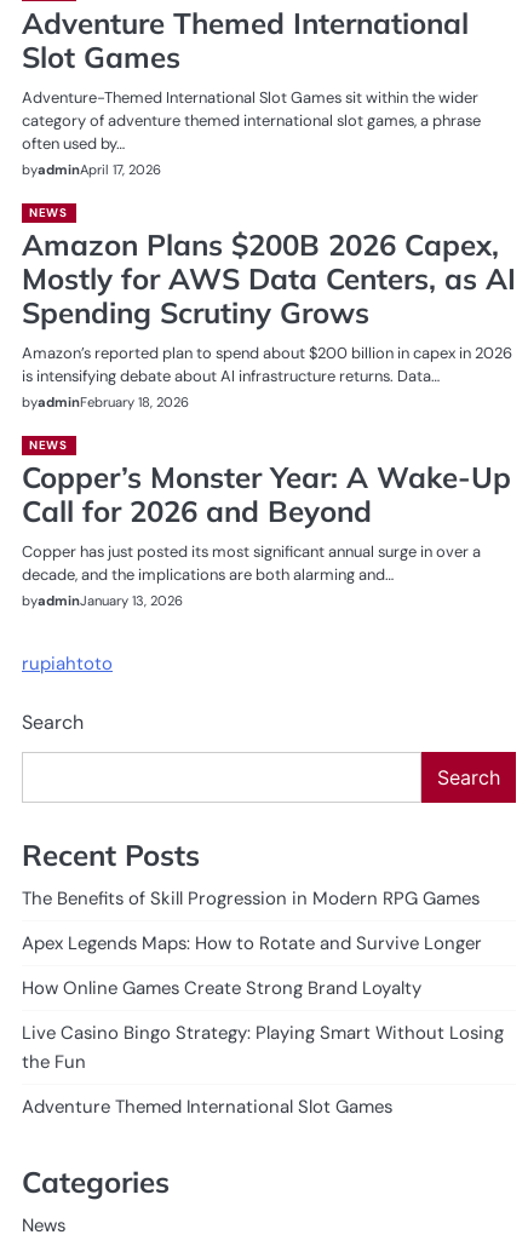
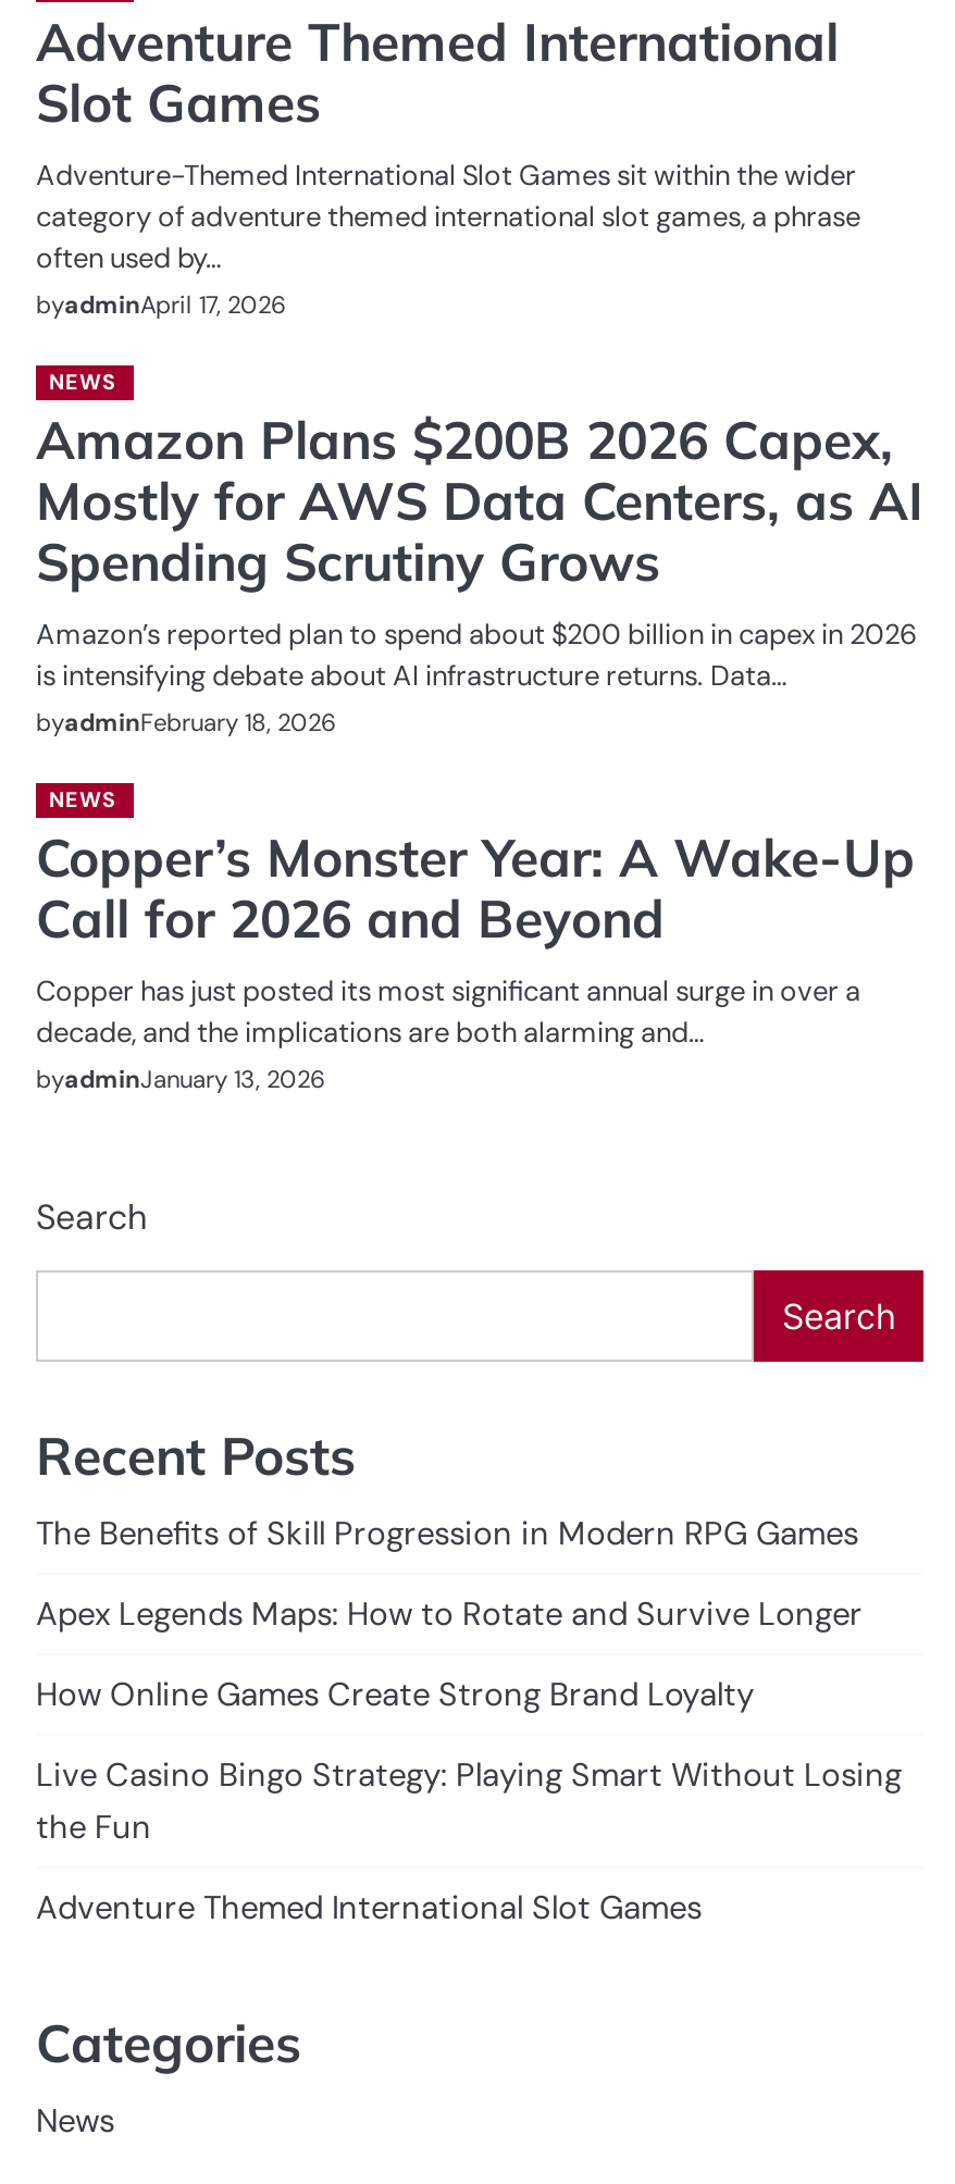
- rupiahtoto
